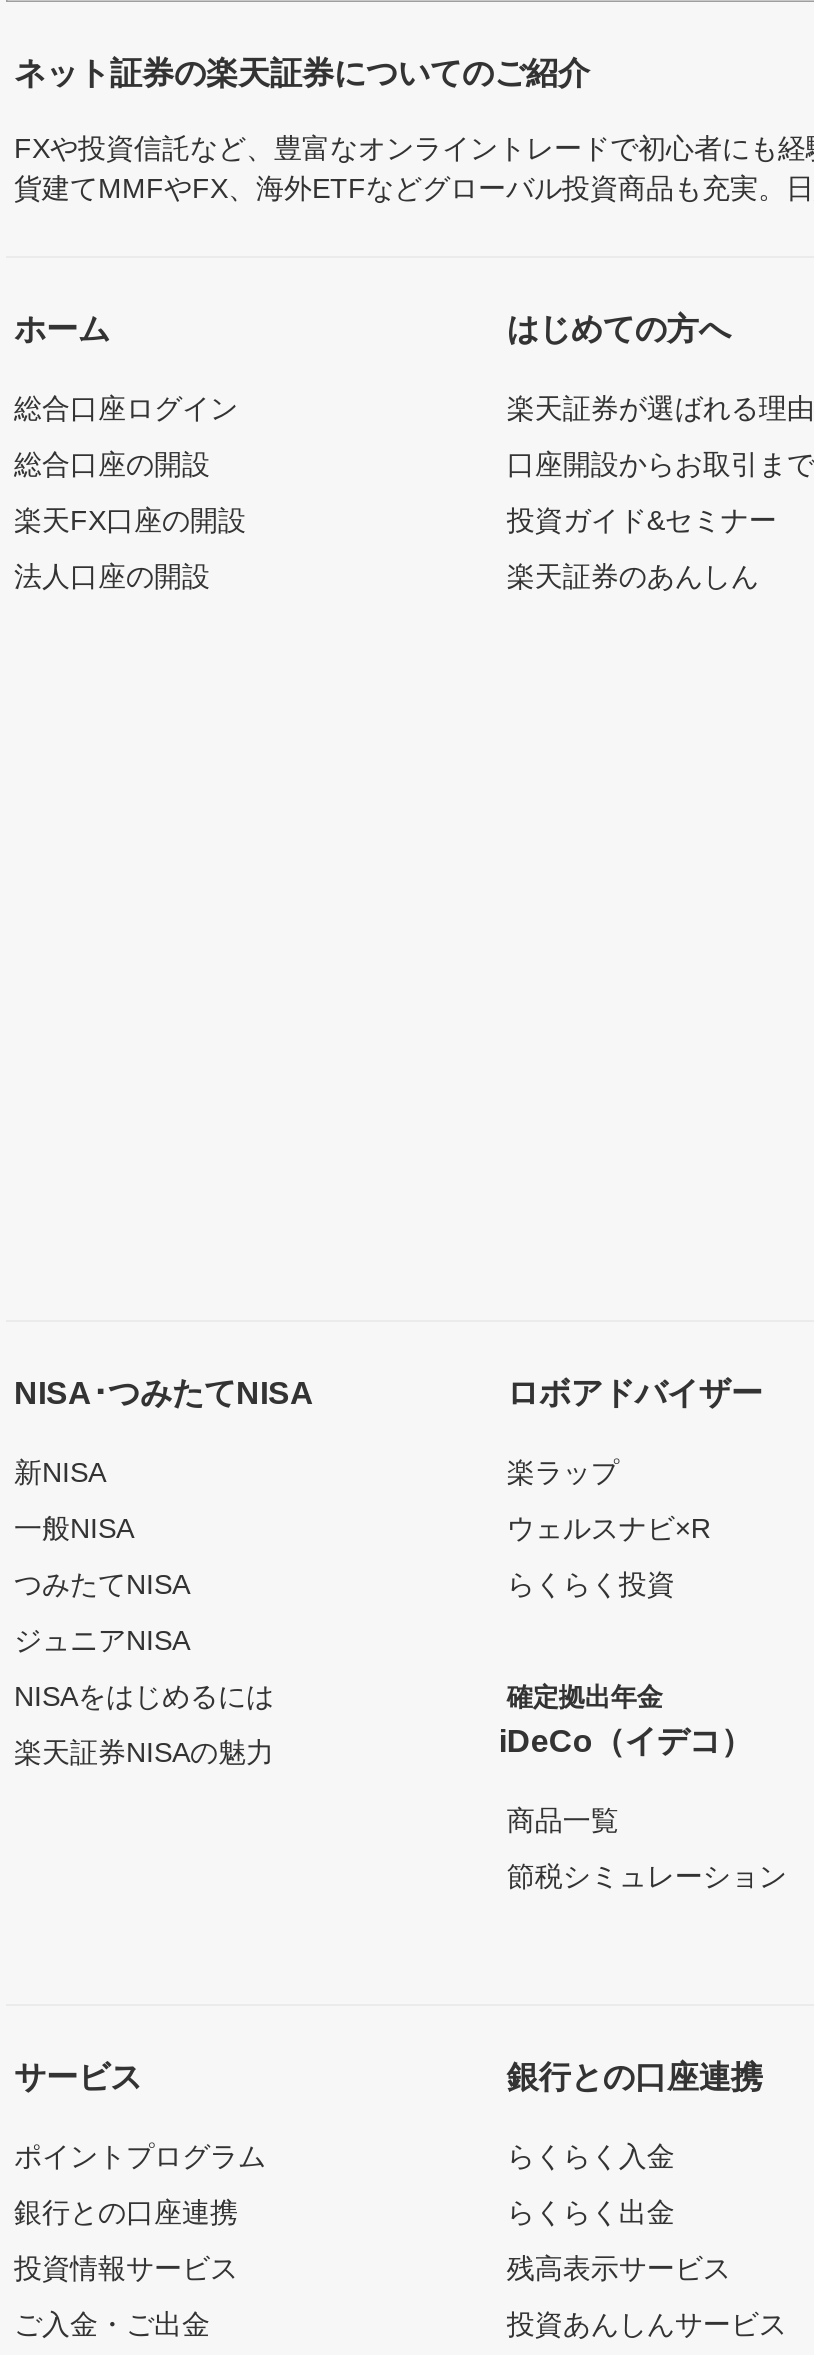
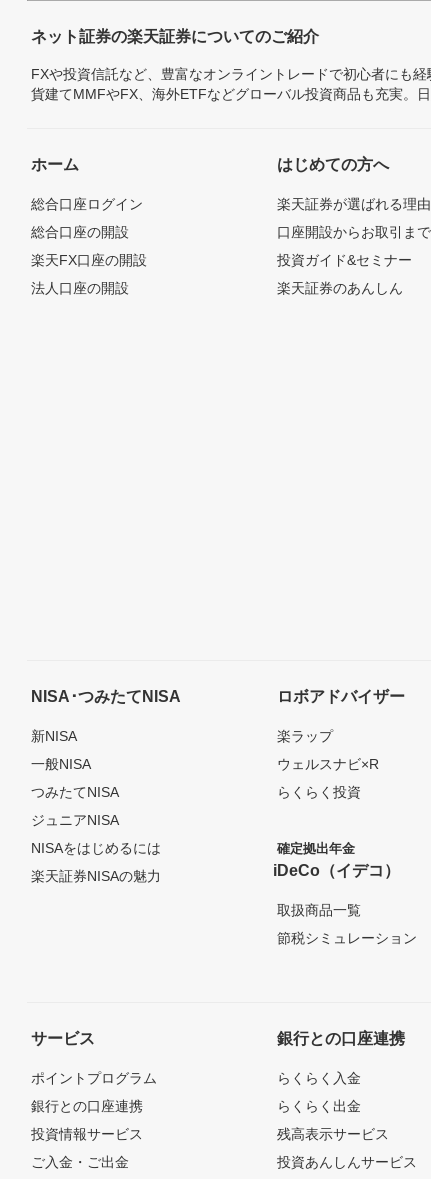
- 商品一覧
+ 取扱商品一覧
